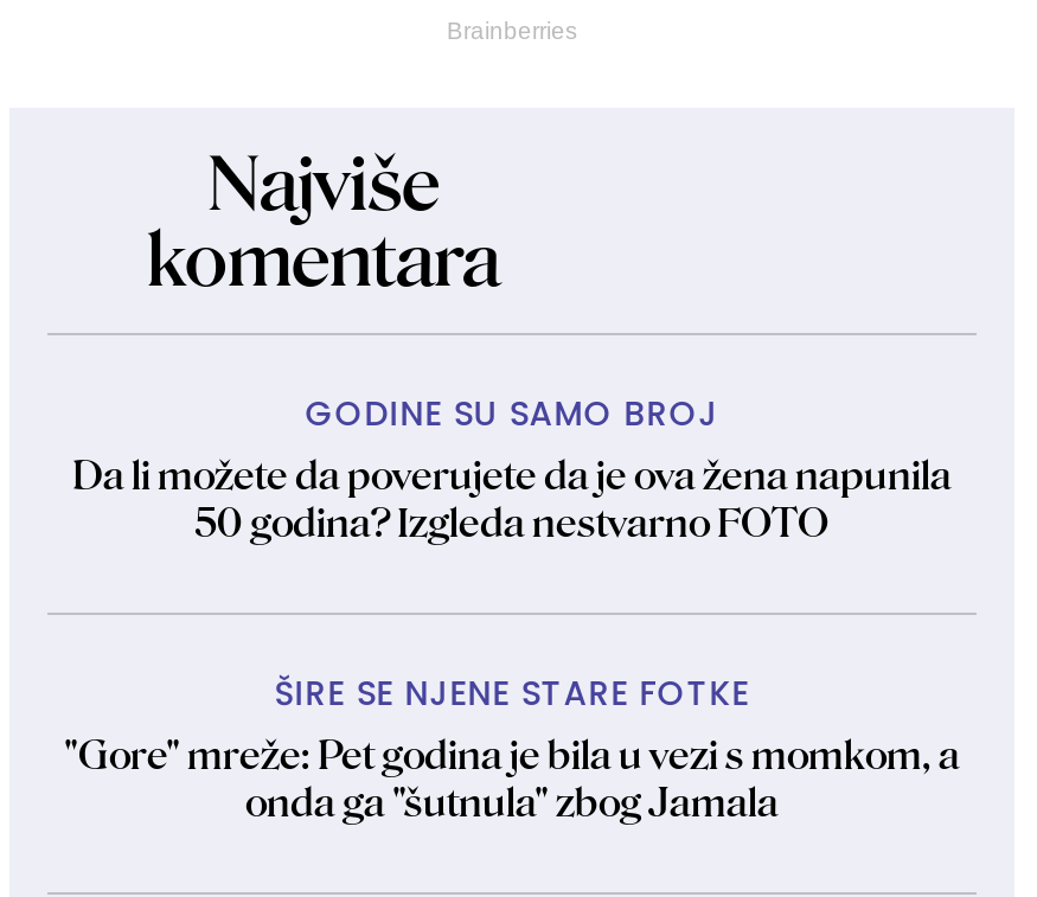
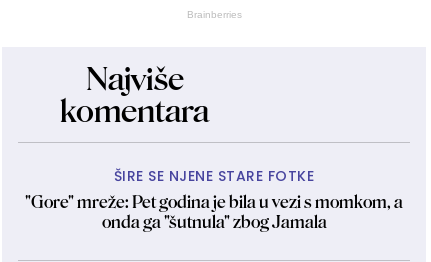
- GODINE SU SAMO BROJ
- Da li možete da poverujete da je ova žena napunila
- 50 godina? Izgleda nestvarno FOTO
